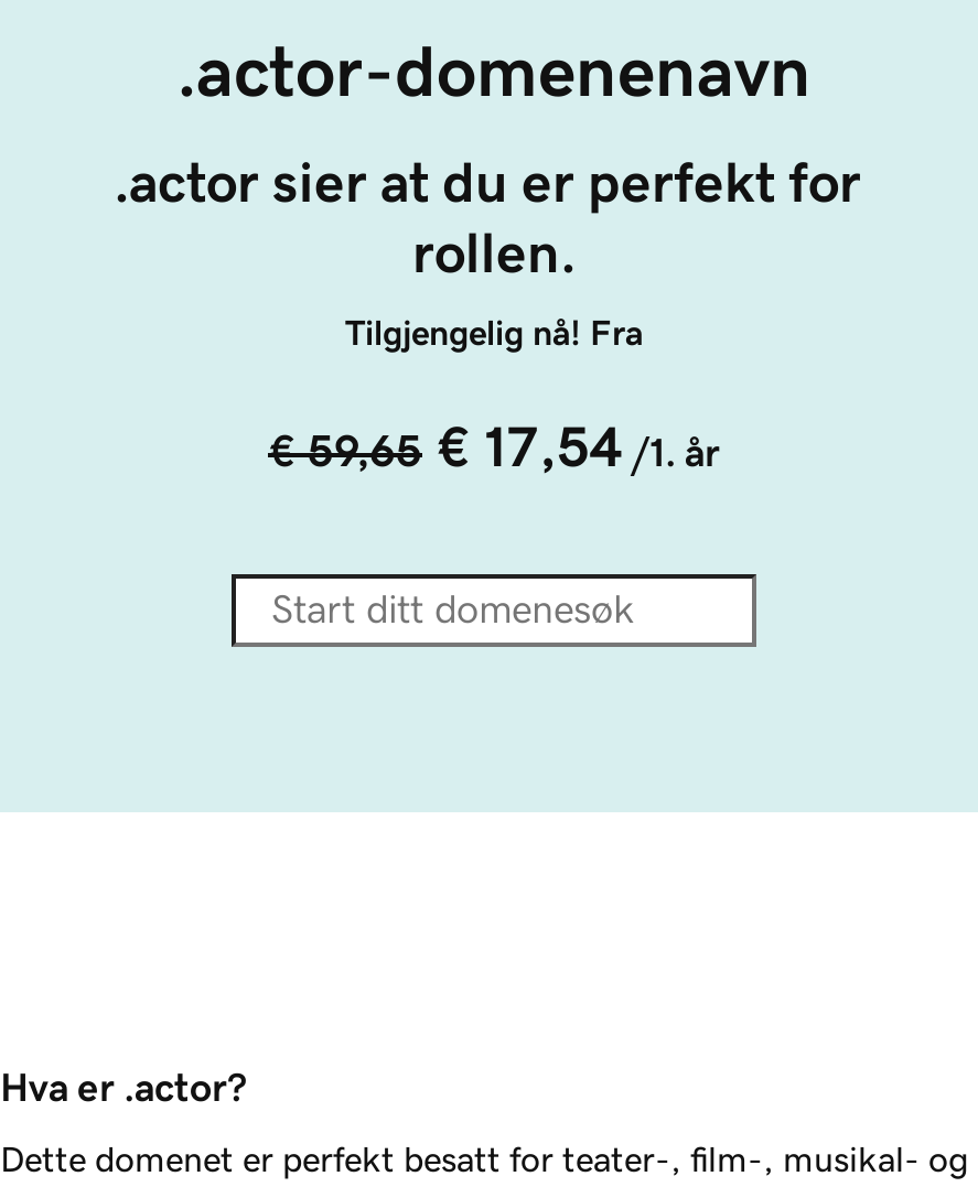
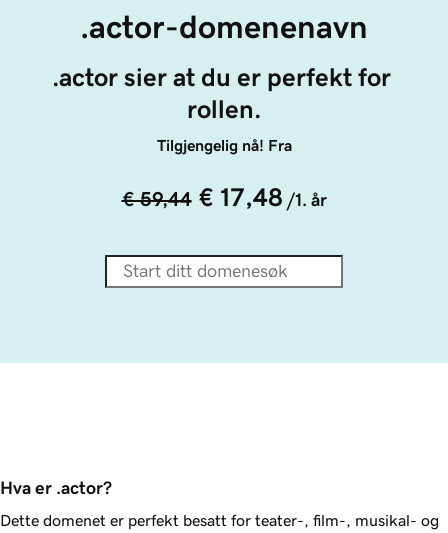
- € 59,65 € 17,54 /1. år
+ € 59,44 € 17,48 /1. år
